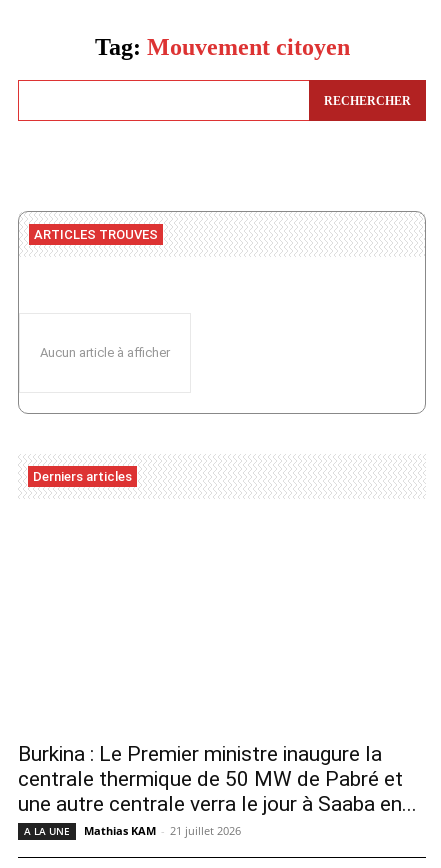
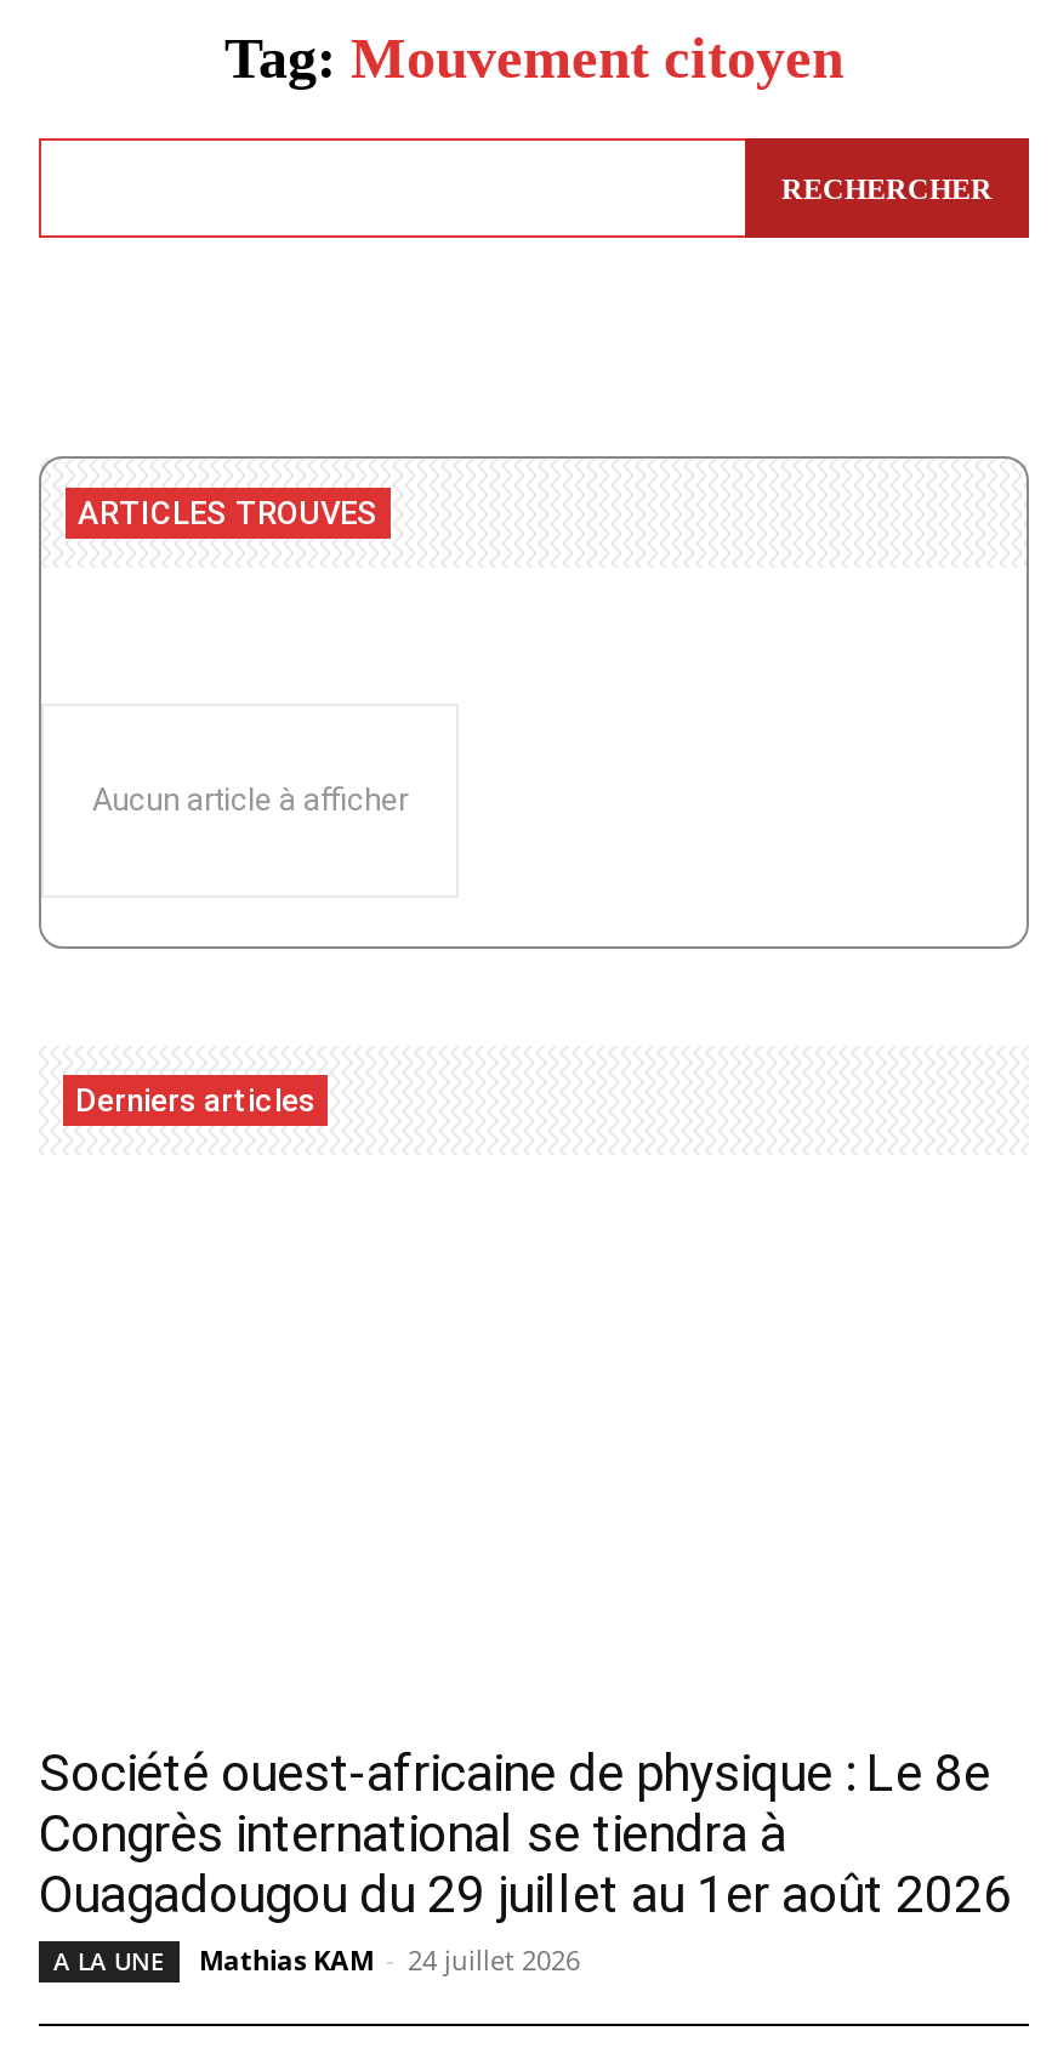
- Burkina : Le Premier ministre inaugure la
- centrale thermique de 50 MW de Pabré et
- une autre centrale verra le jour à Saaba en...
+ Société ouest-africaine de physique : Le 8e
+ Congrès international se tiendra à
+ Ouagadougou du 29 juillet au 1er août 2026

- Mathias KAM - 21 juillet 2026
+ Mathias KAM - 24 juillet 2026
